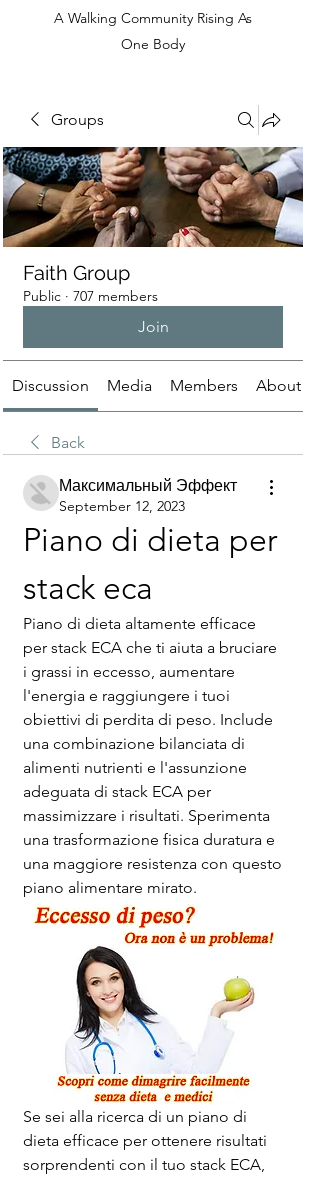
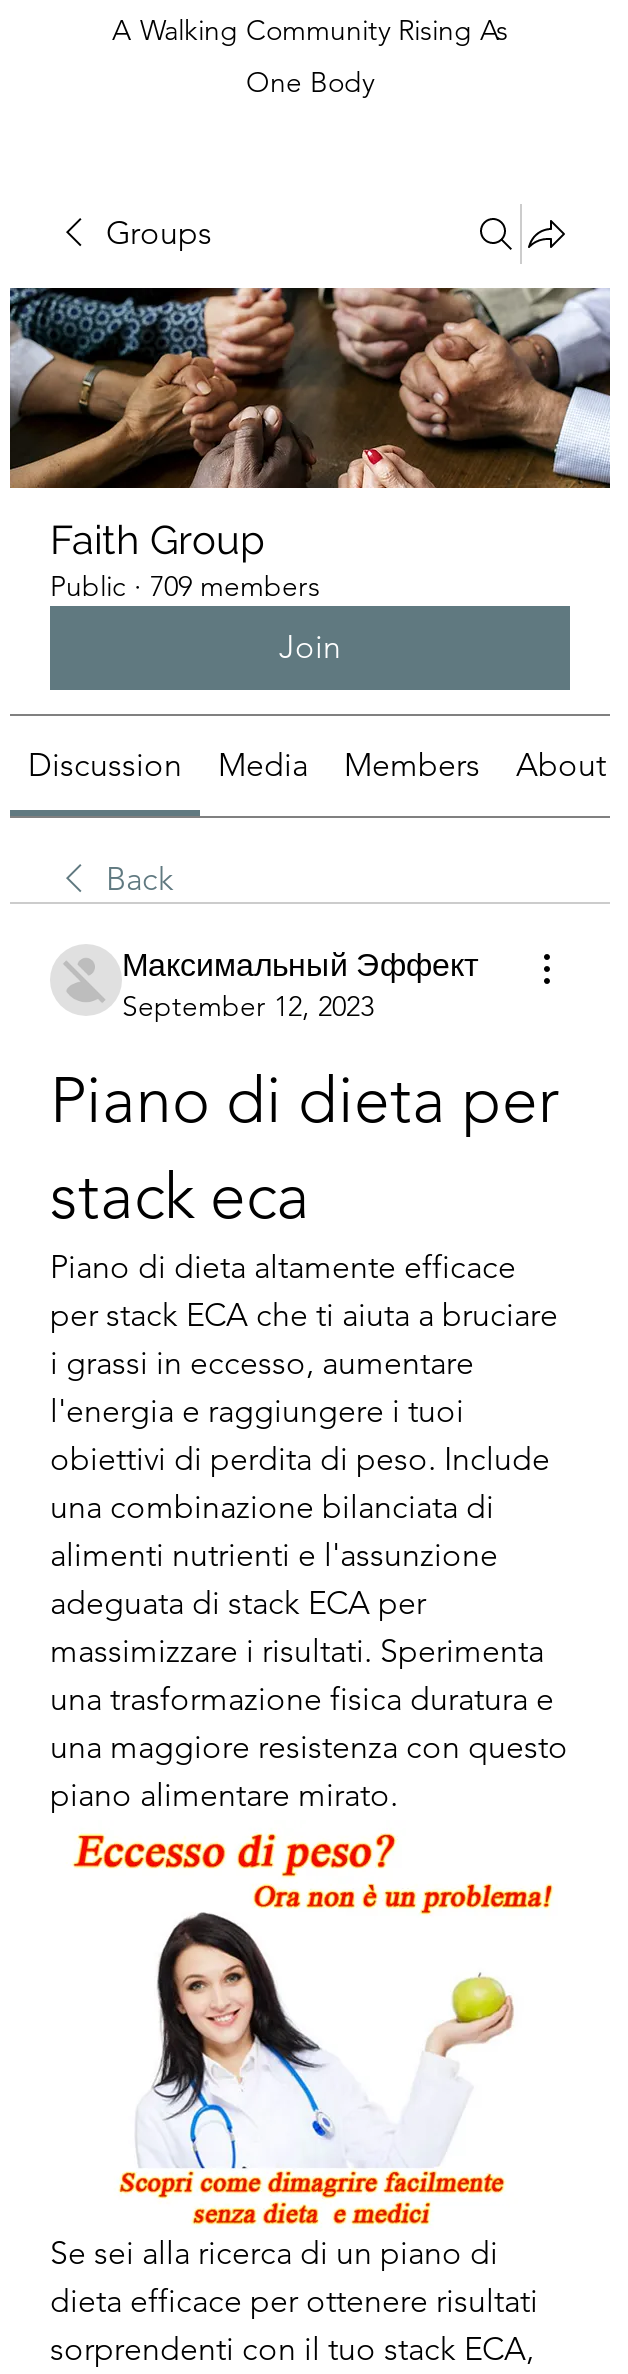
- Public · 707 members
+ Public · 709 members
